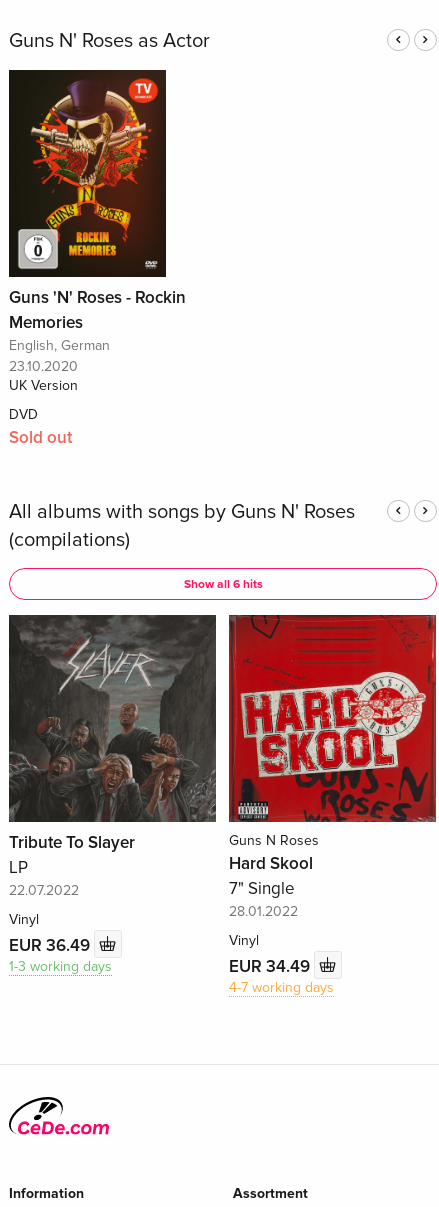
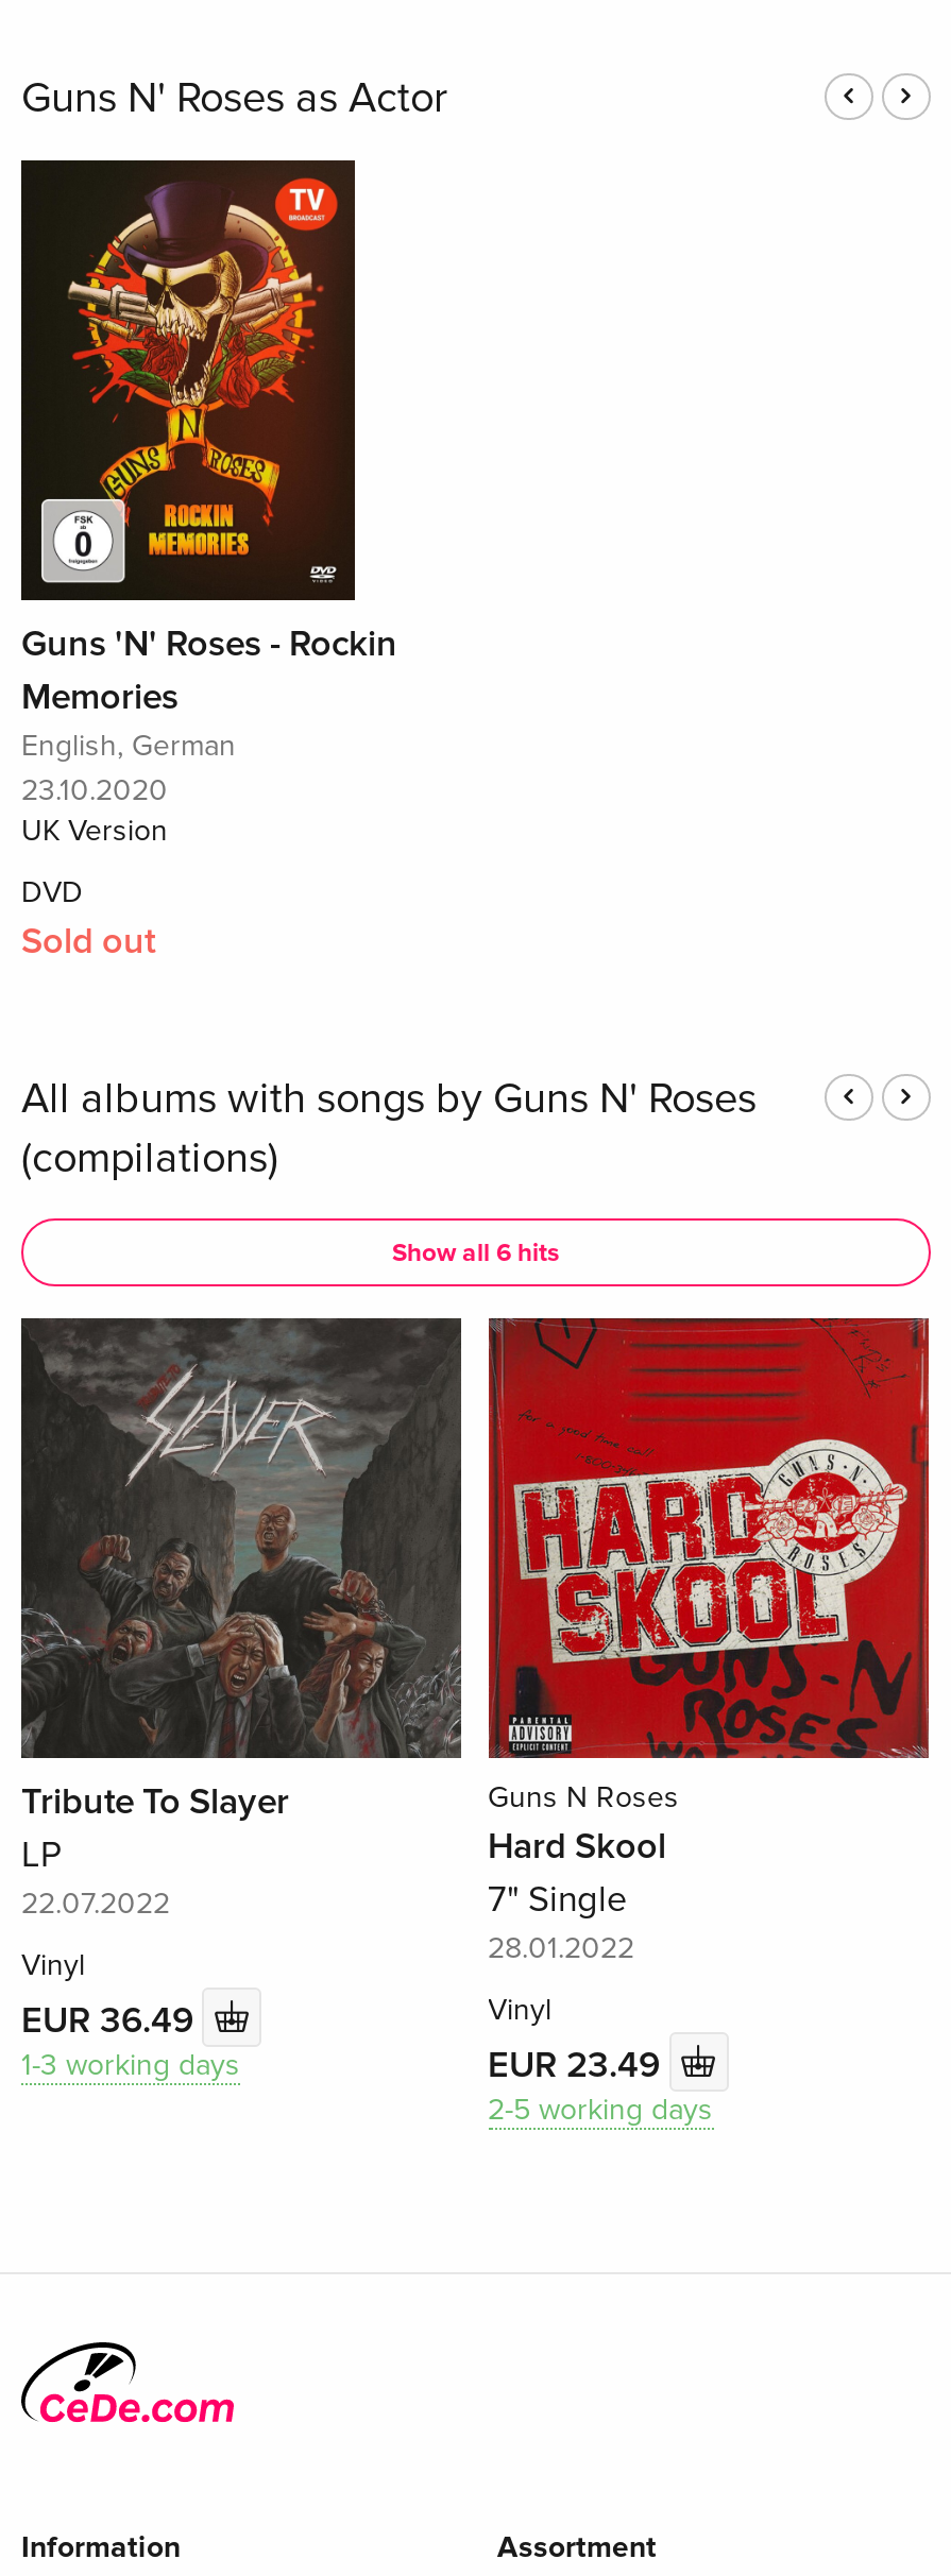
- EUR 34.49
+ EUR 23.49

- 4-7 working days
+ 2-5 working days
